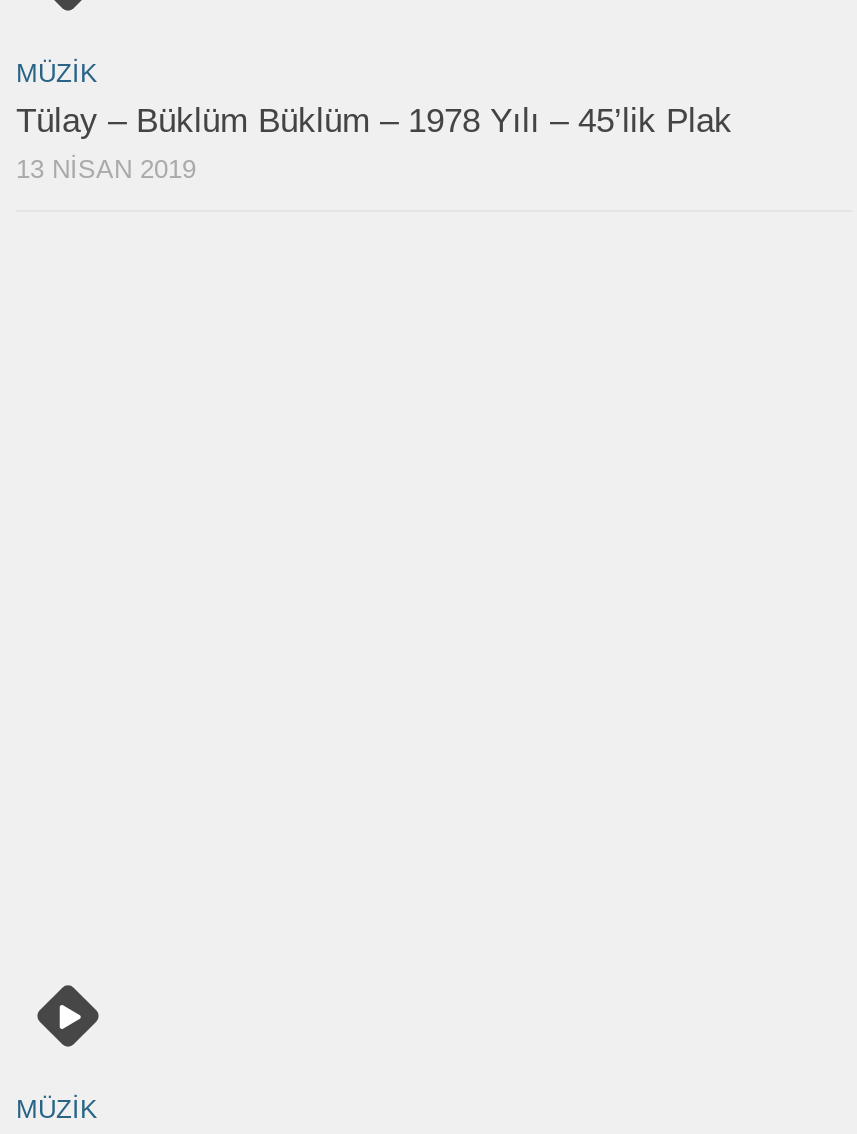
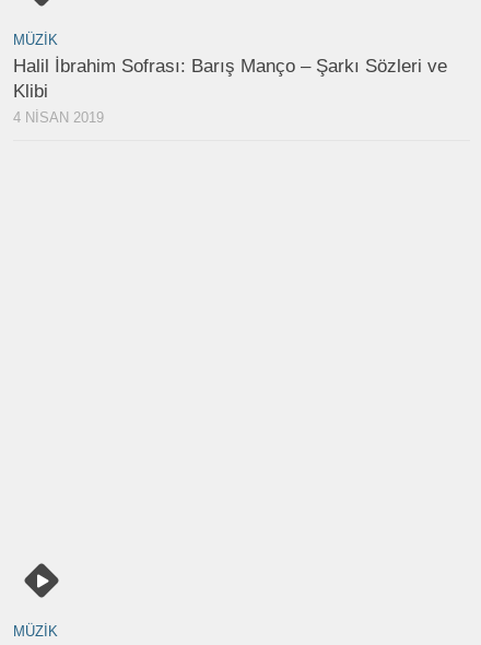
- Tülay – Büklüm Büklüm – 1978 Yılı – 45’lik Plak
- 13 NISAN 2019
+ Halil İbrahim Sofrası: Barış Manço – Şarkı Sözleri ve
+ Klibi
+ 4 NISAN 2019
